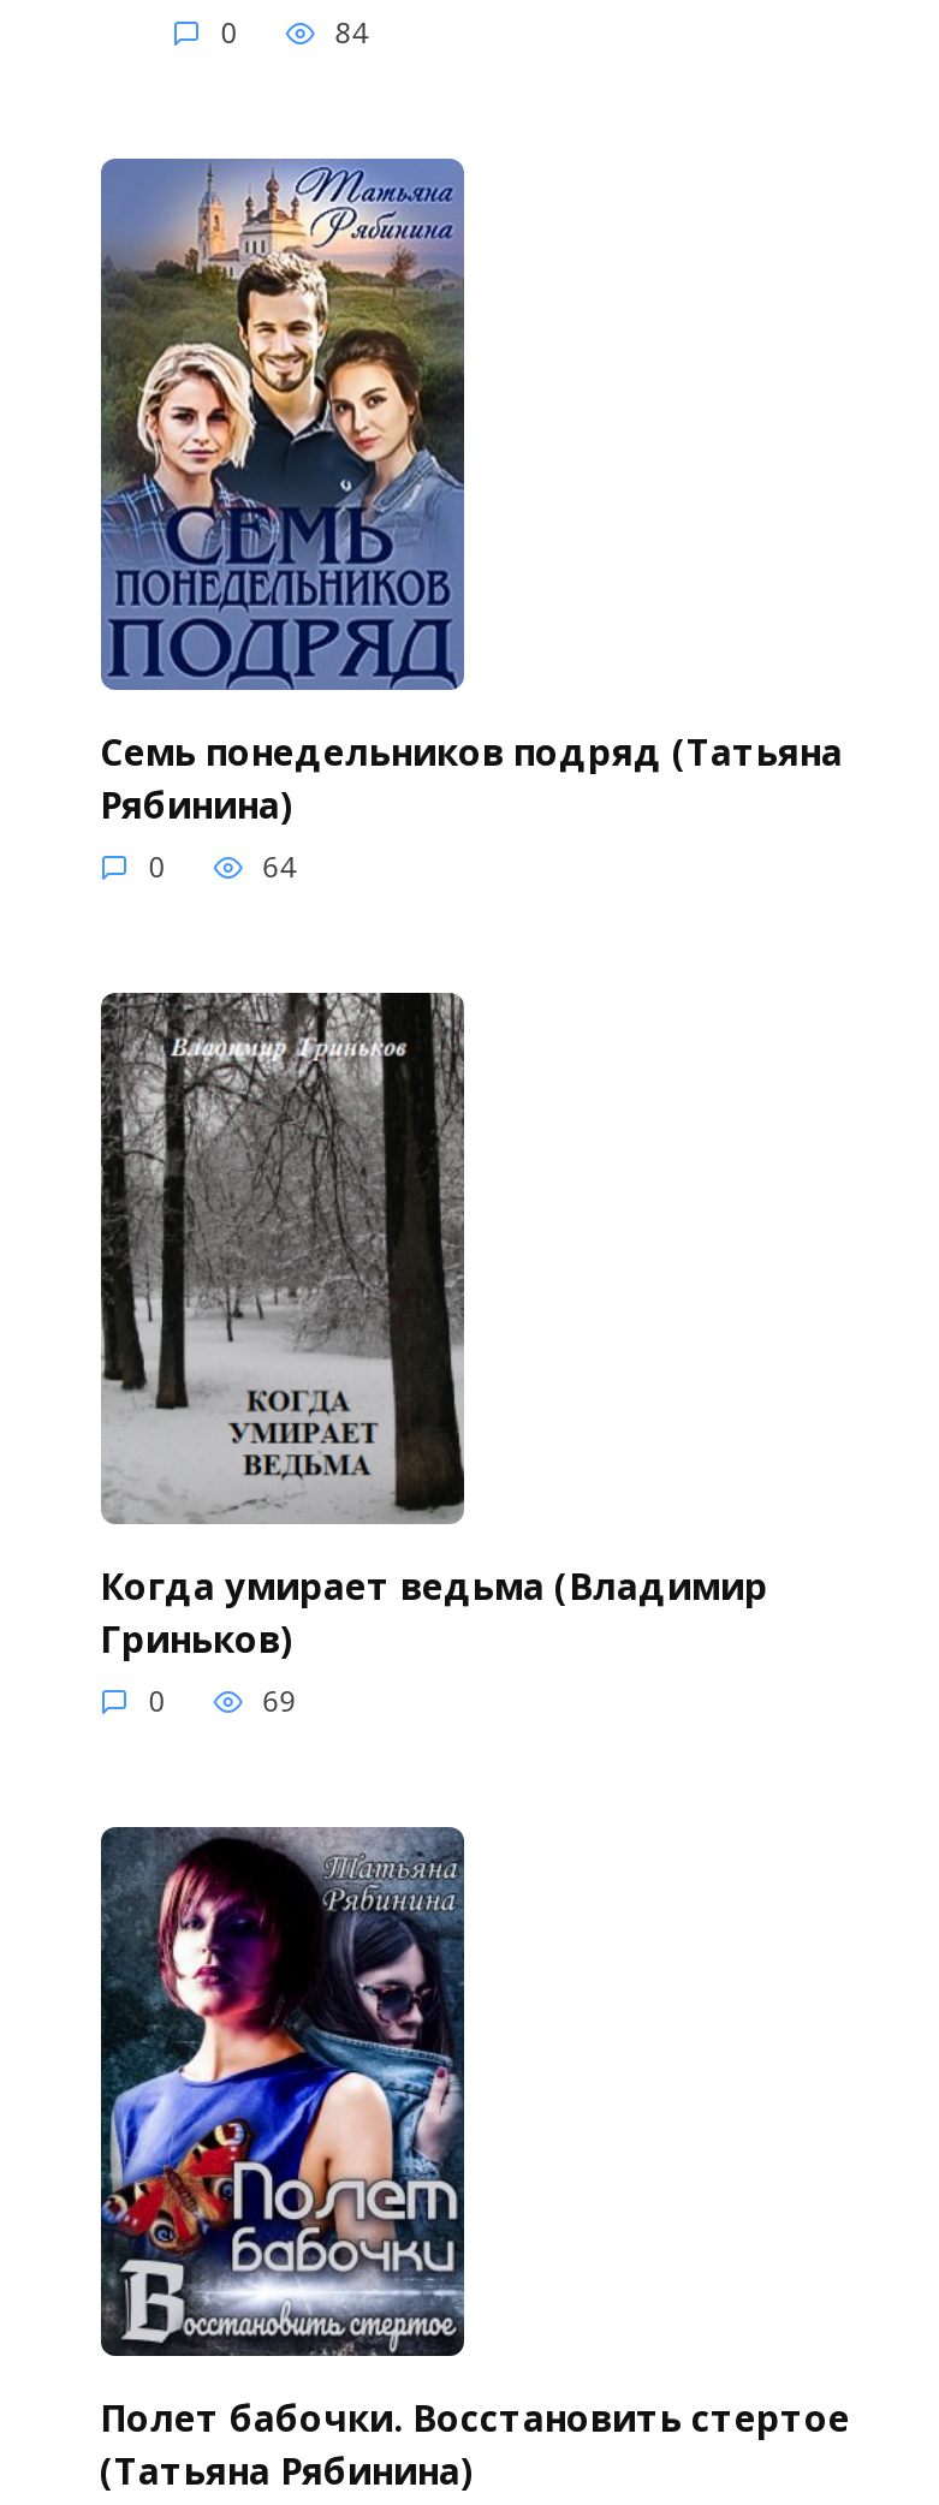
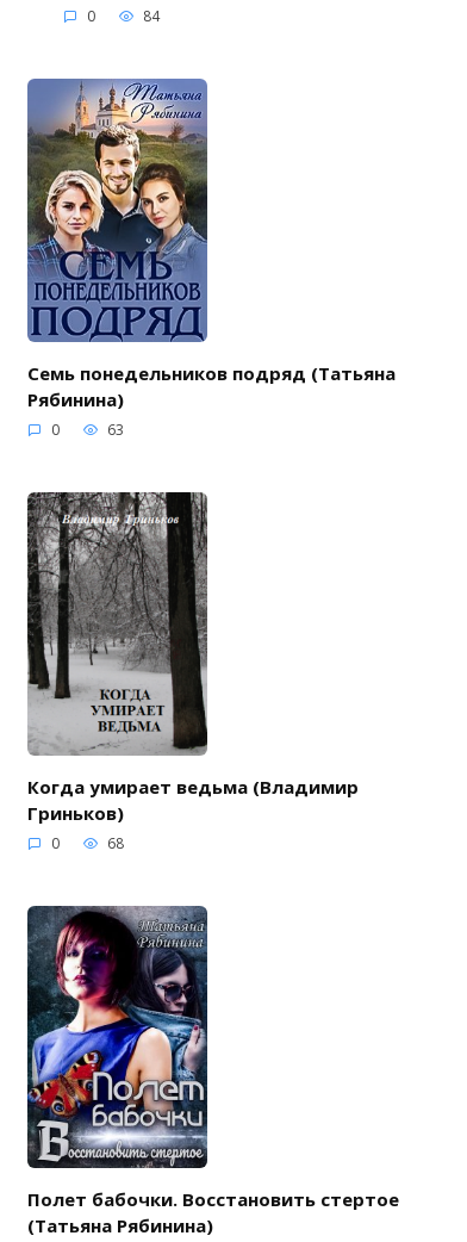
- 64
+ 63

- 69
+ 68
